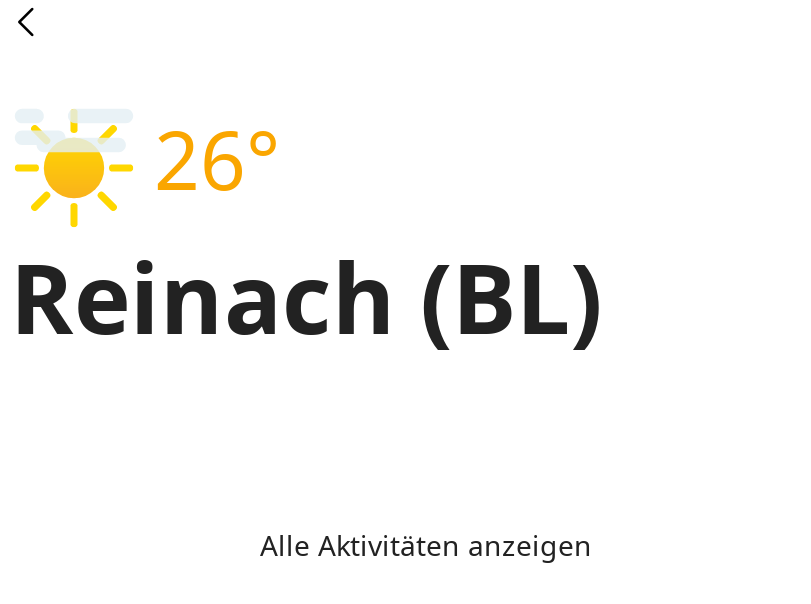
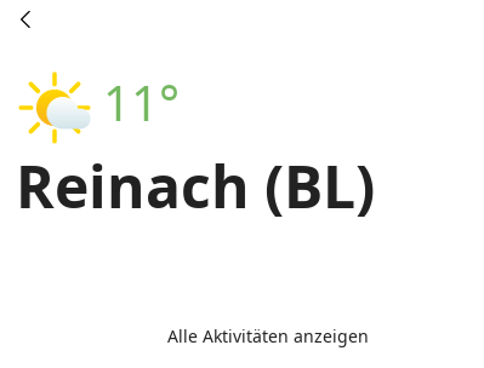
- [image]
- 26°
+ [image]
+ 11°
